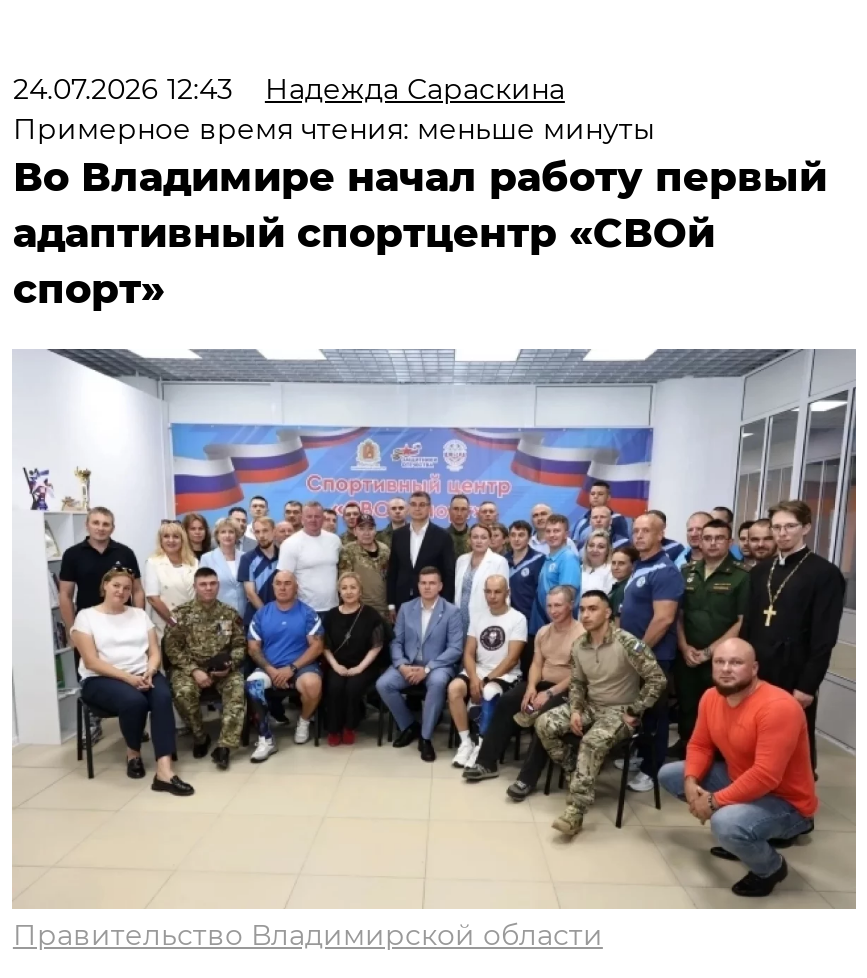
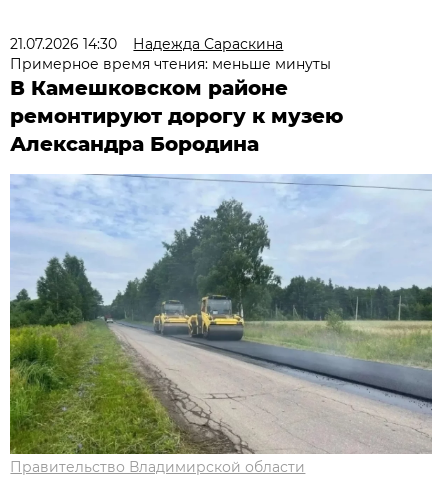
- 24.07.2026 12:43 Надежда Сараскина
+ 21.07.2026 14:30 Надежда Сараскина

- Во Владимире начал работу первый
- адаптивный спортцентр «СВОй
- спорт»
+ В Камешковском районе
+ ремонтируют дорогу к музею
+ Александра Бородина

- [image]
+ [image]
